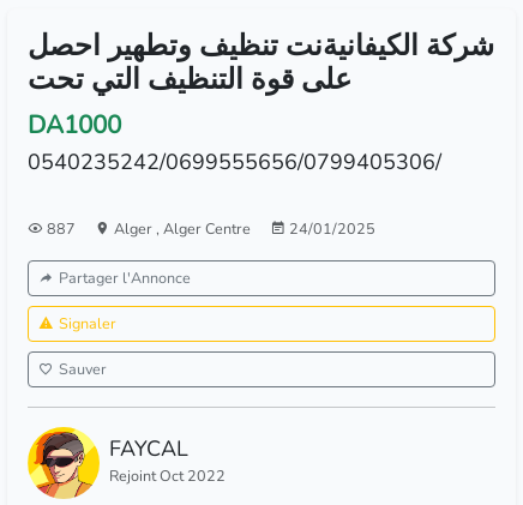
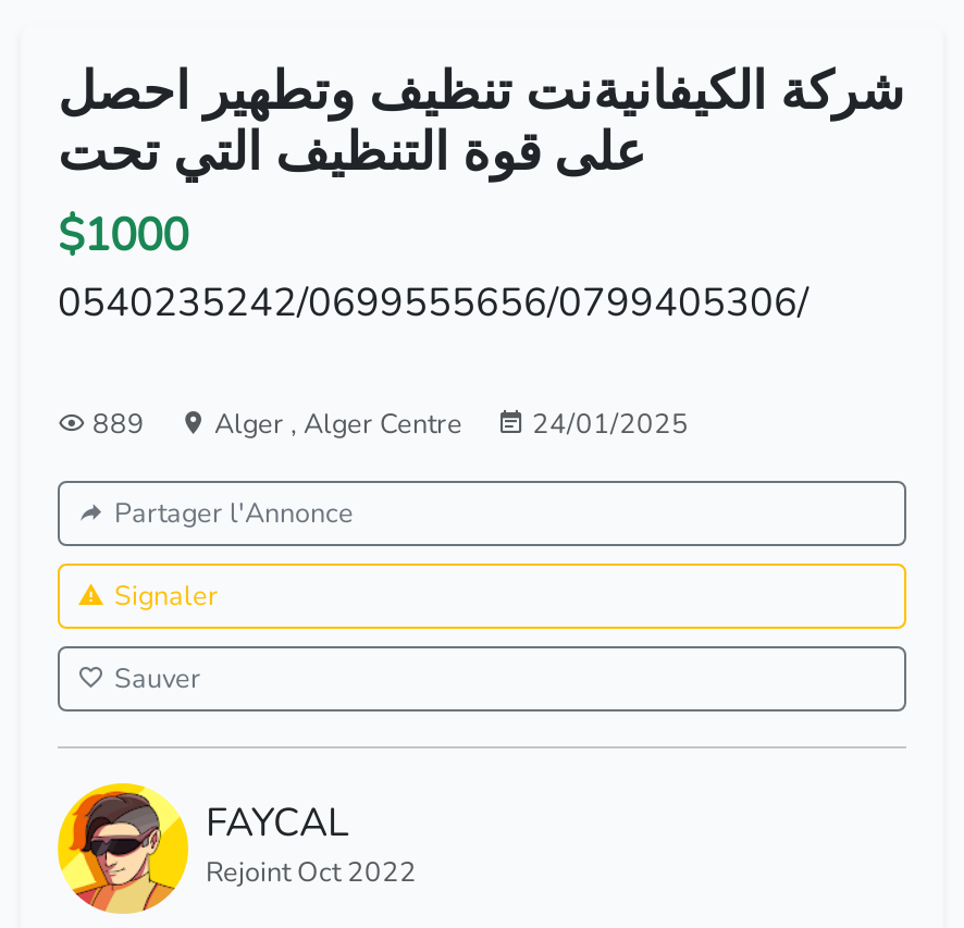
- DA1000
+ $1000

- 887 Alger, Alger Centre 24/01/2025
+ 889 Alger, Alger Centre 24/01/2025
